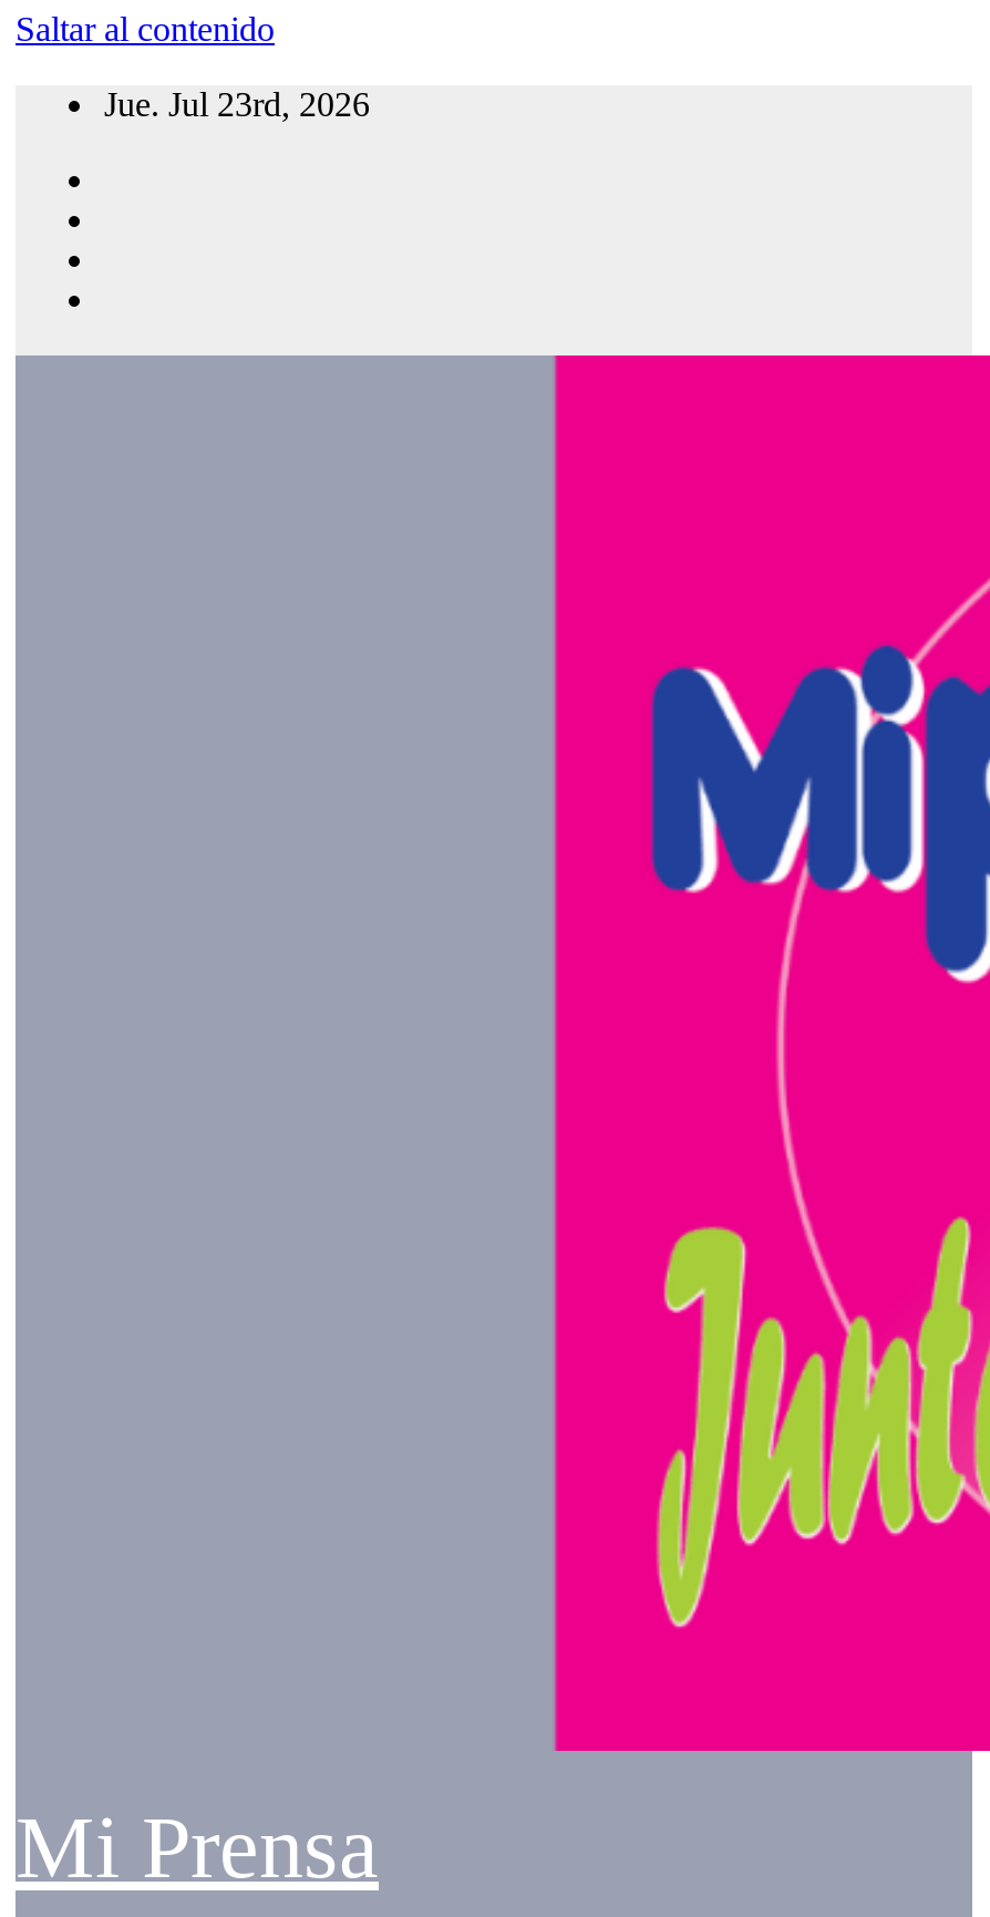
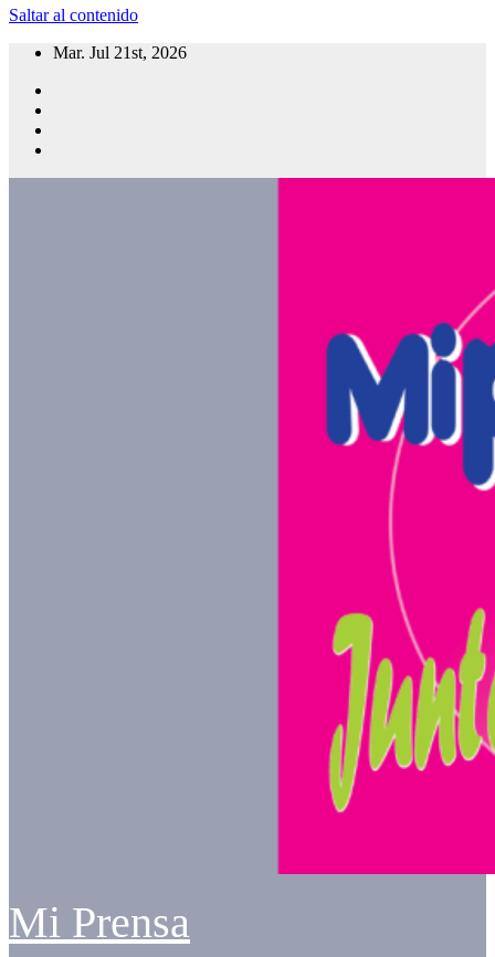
- Jue. Jul 23rd, 2026
+ Mar. Jul 21st, 2026
